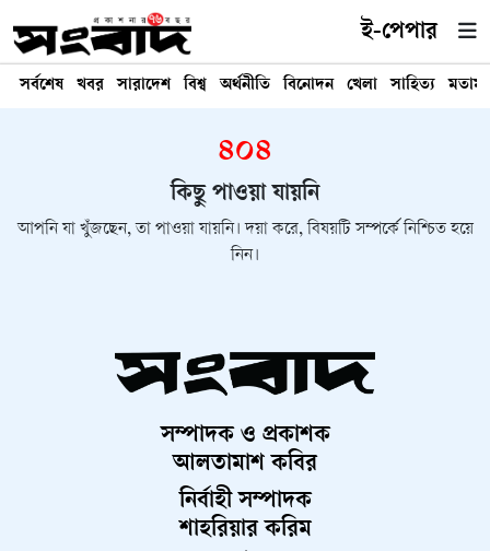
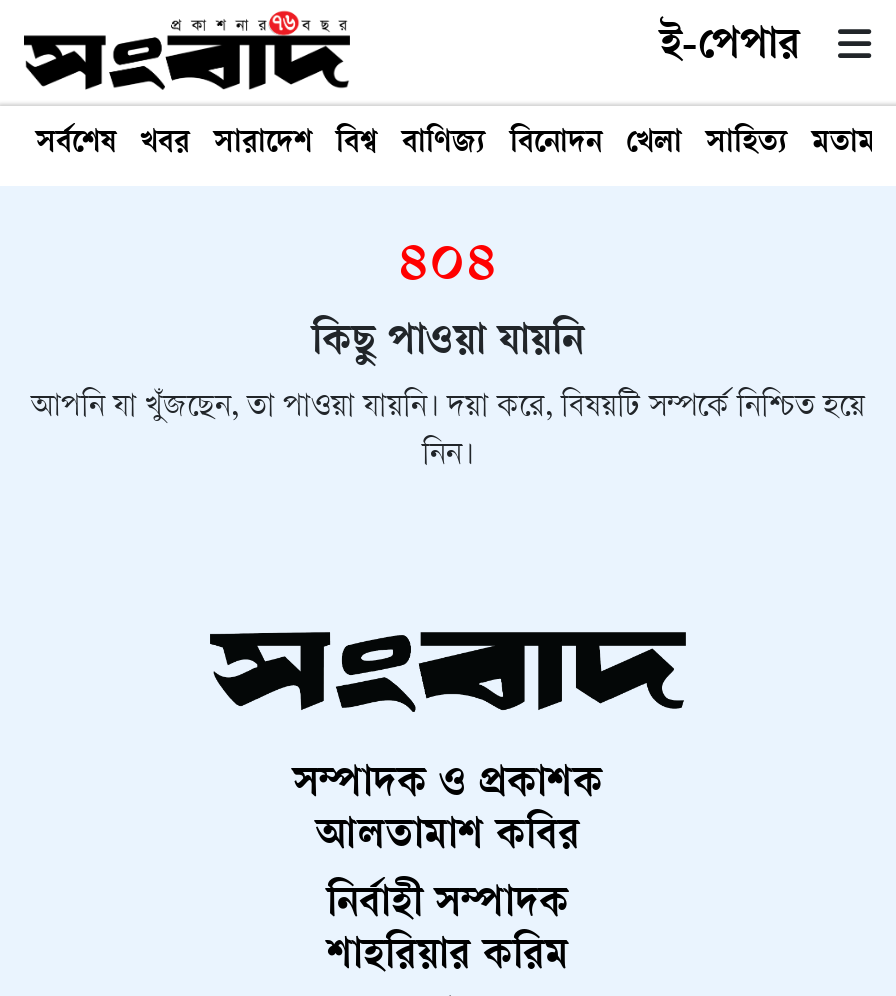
- অর্থনীতি
+ বাণিজ্য
